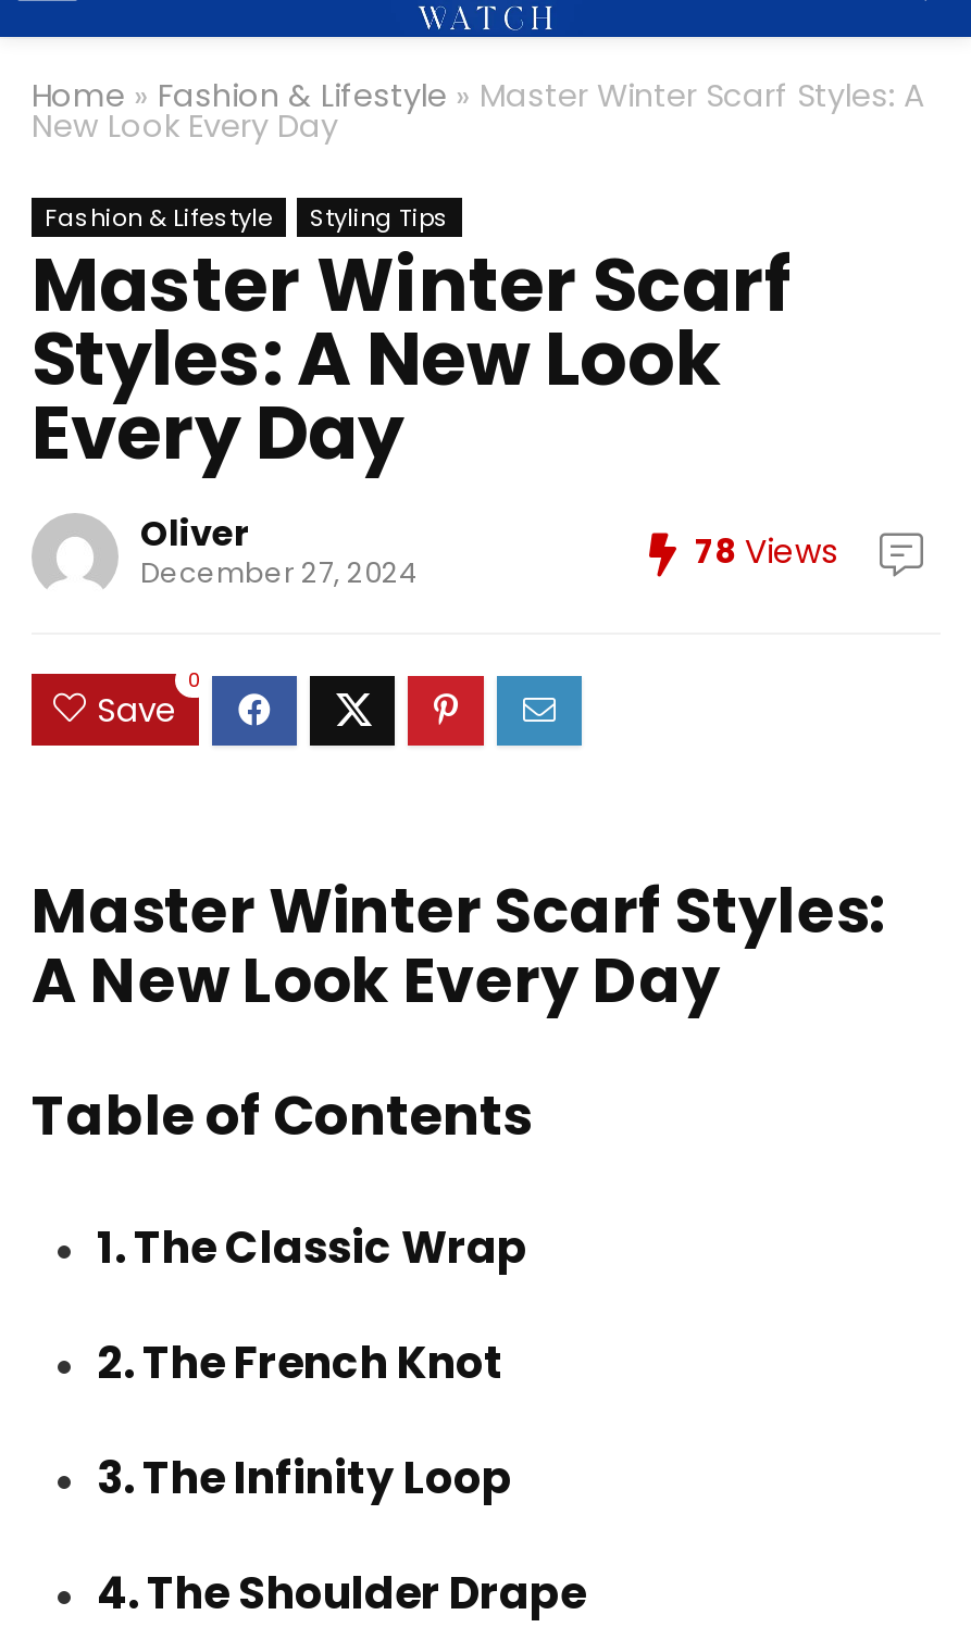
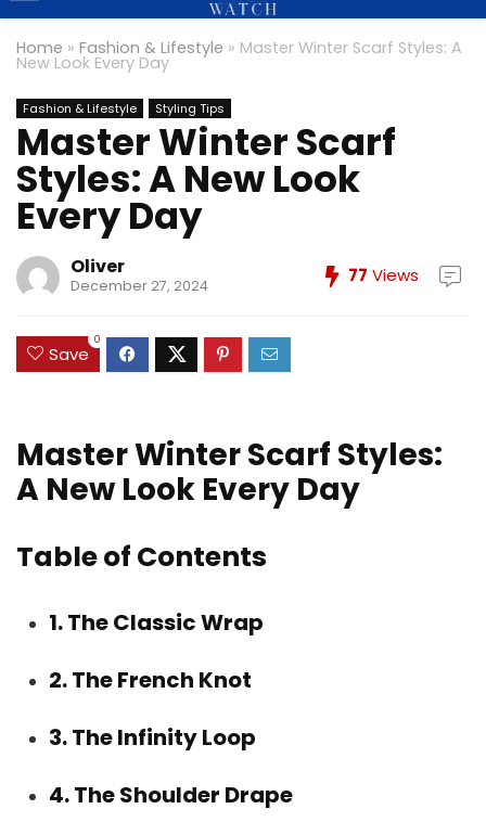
- 78 Views
+ 77 Views
